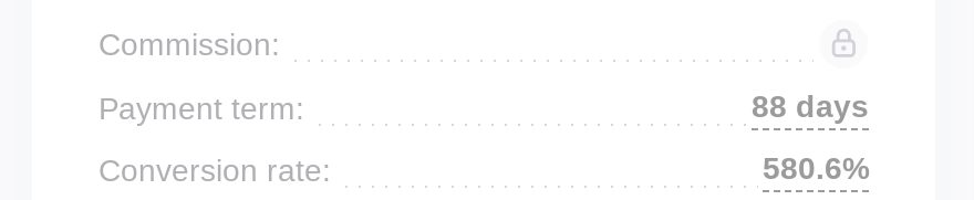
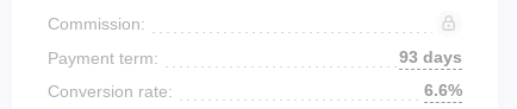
- 88 days
+ 93 days

- 580.6%
+ 6.6%
